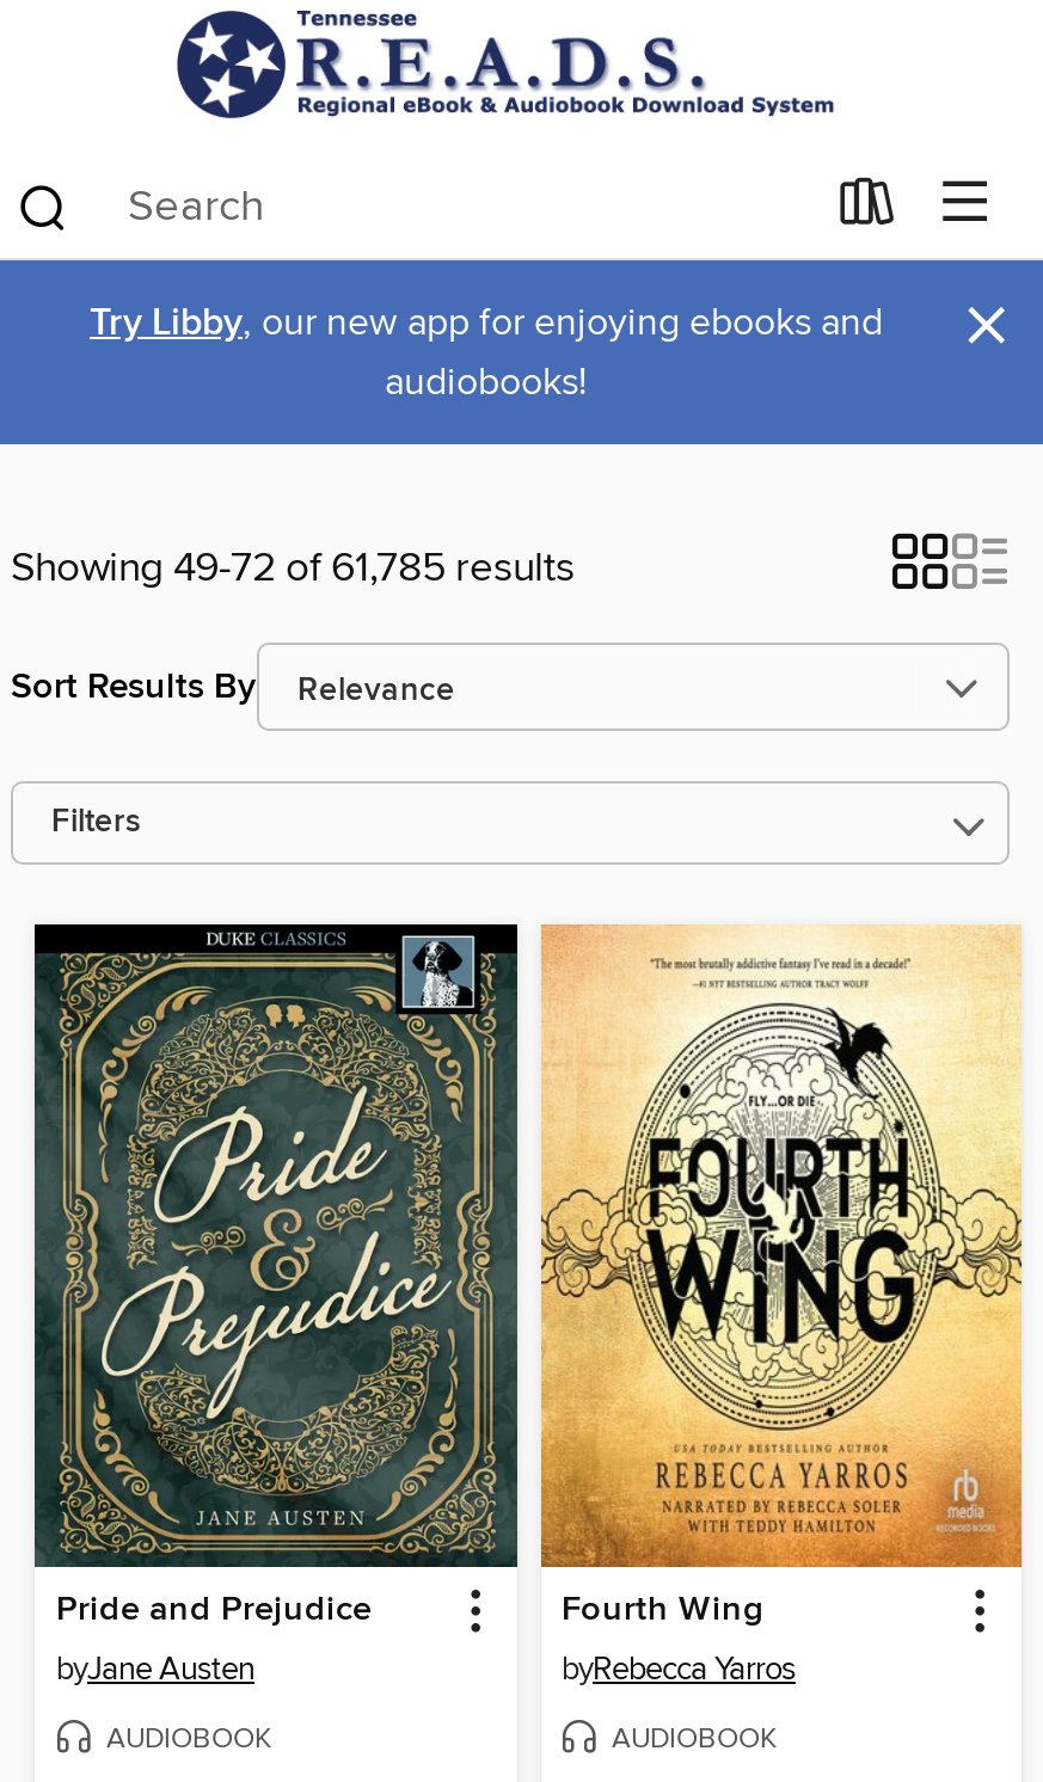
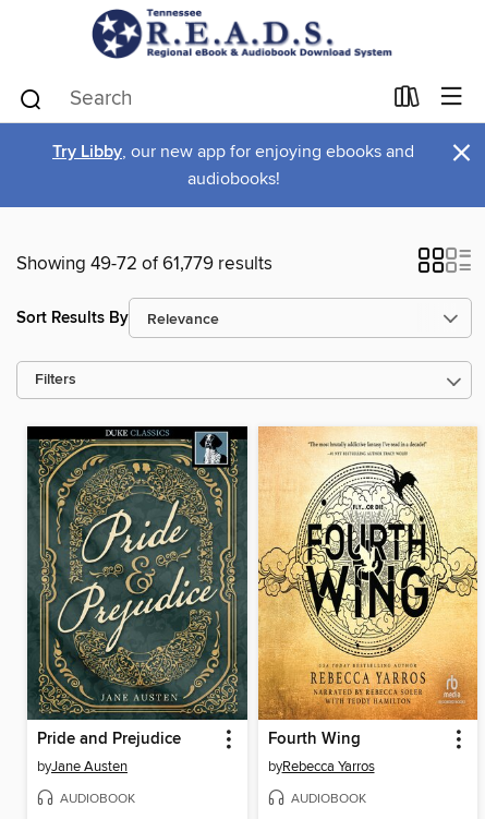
- Showing 49-72 of 61,785 results
+ Showing 49-72 of 61,779 results
